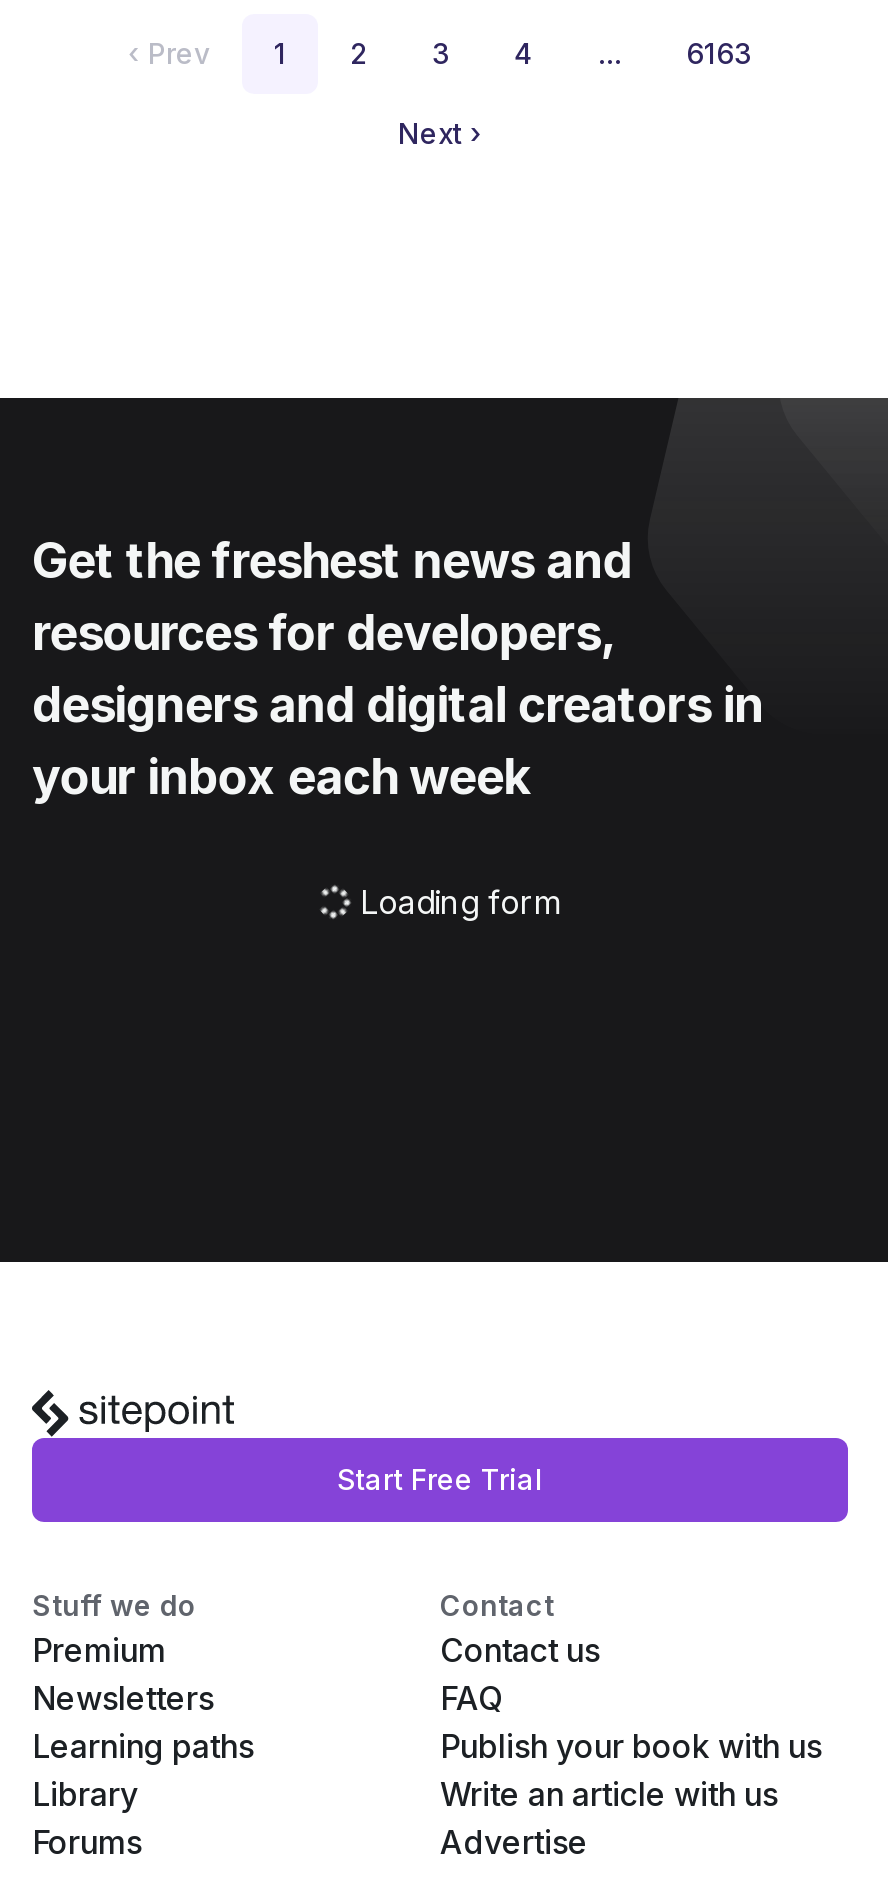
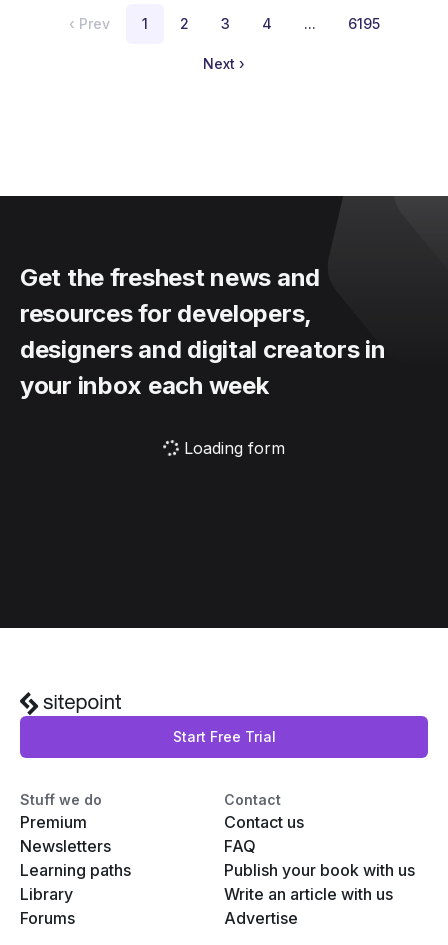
- 6163
+ 6195
